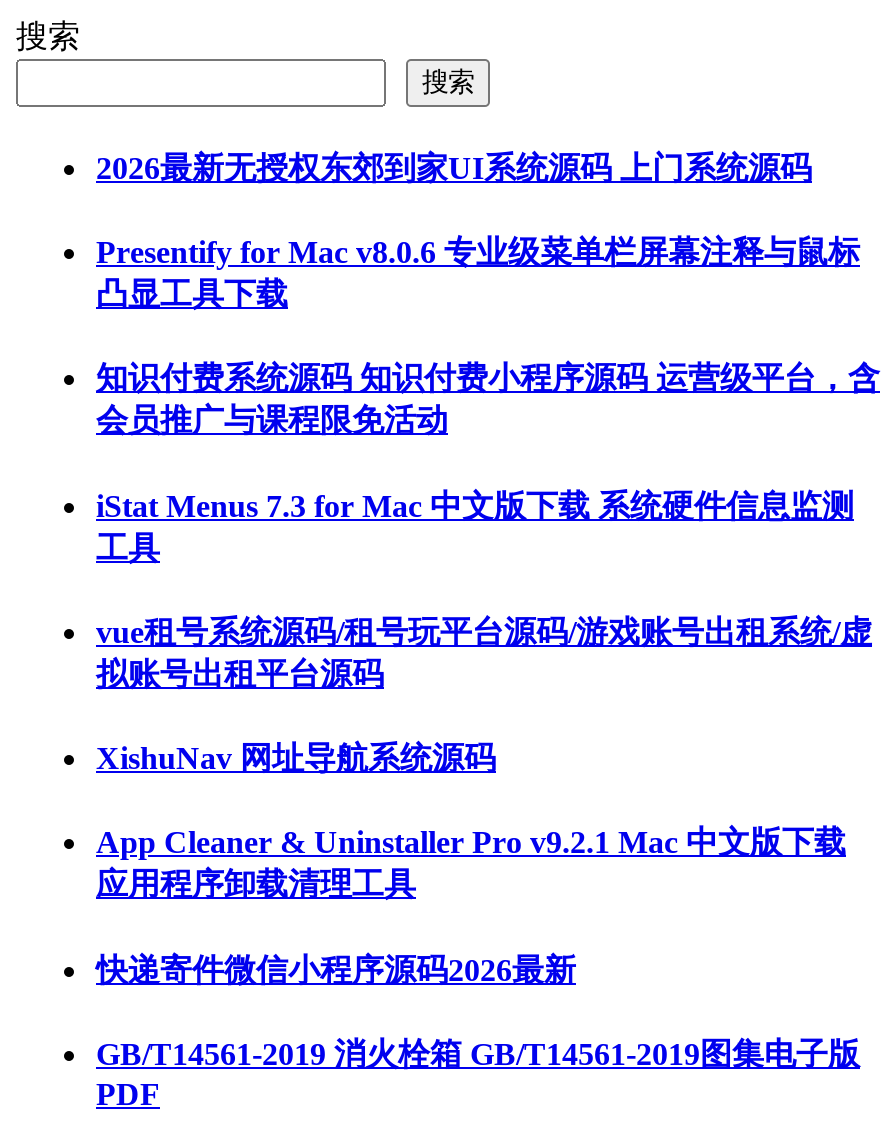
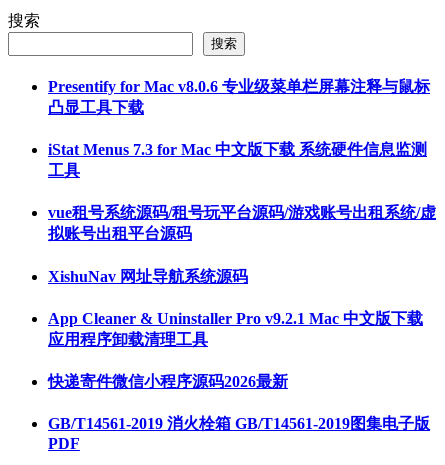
- 2026最新无授权东郊到家UI系统源码 上门系统源码

- 知识付费系统源码 知识付费小程序源码 运营级平台，含
- 会员推广与课程限免活动
